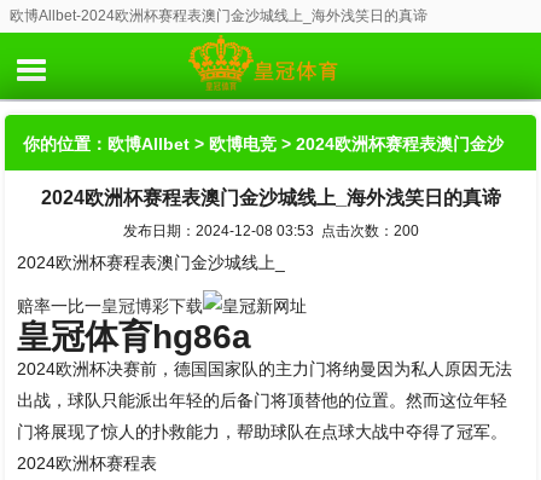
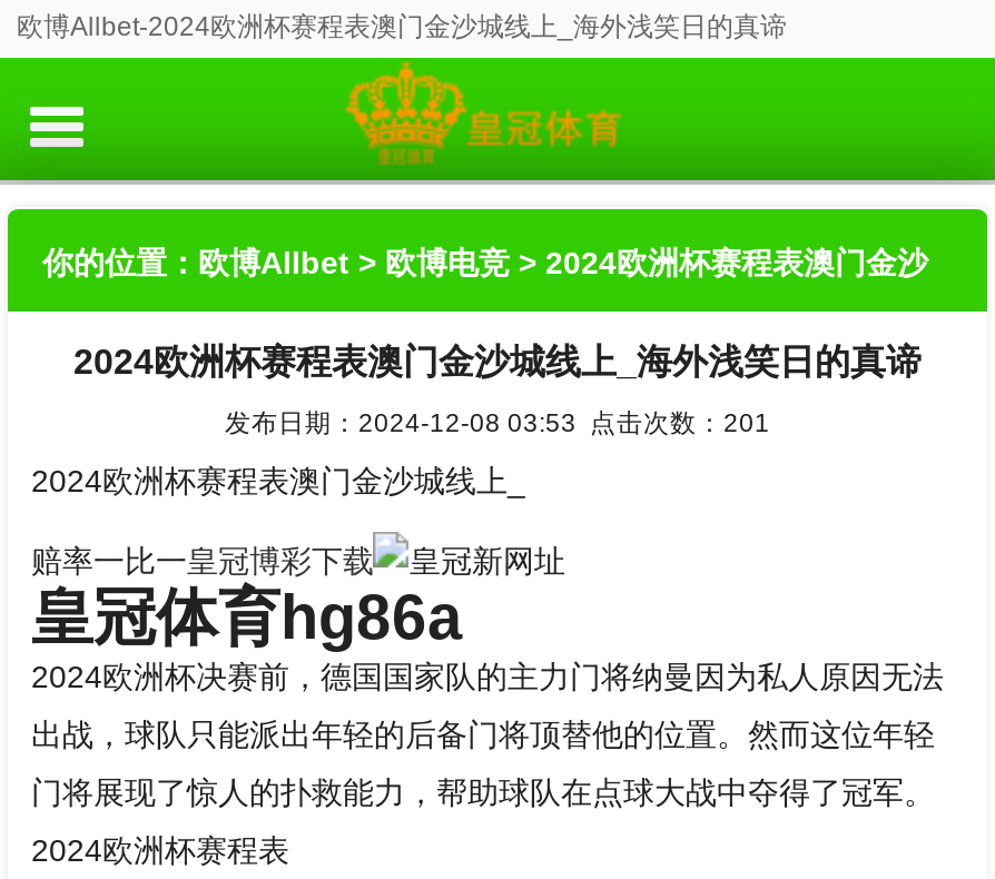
- 发布日期：2024-12-08 03:53 点击次数：200
+ 发布日期：2024-12-08 03:53 点击次数：201
